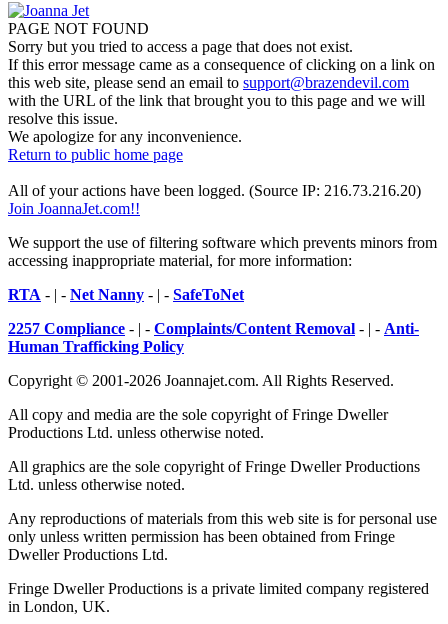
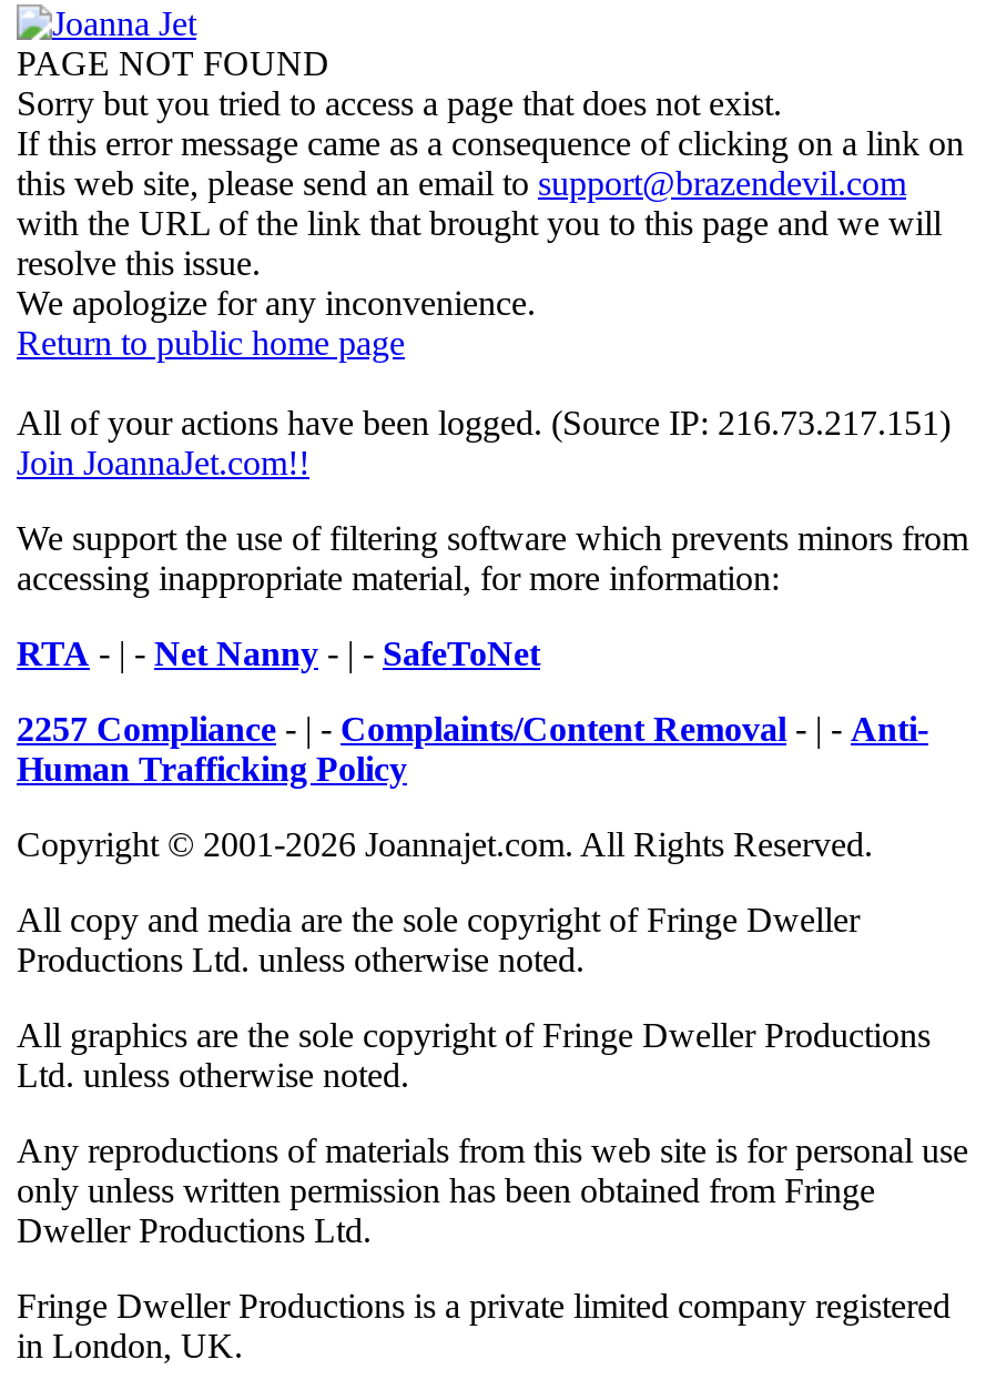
- All of your actions have been logged. (Source IP: 216.73.216.20)
+ All of your actions have been logged. (Source IP: 216.73.217.151)
